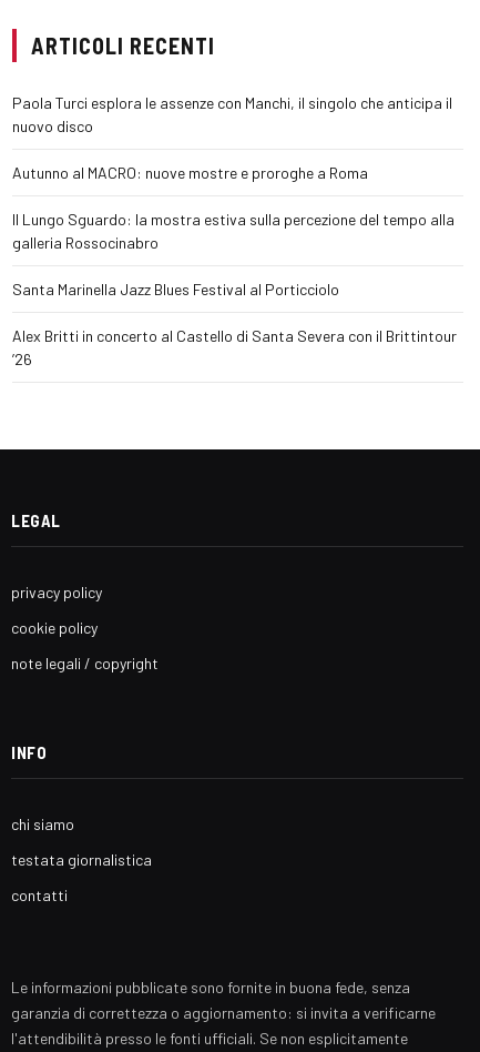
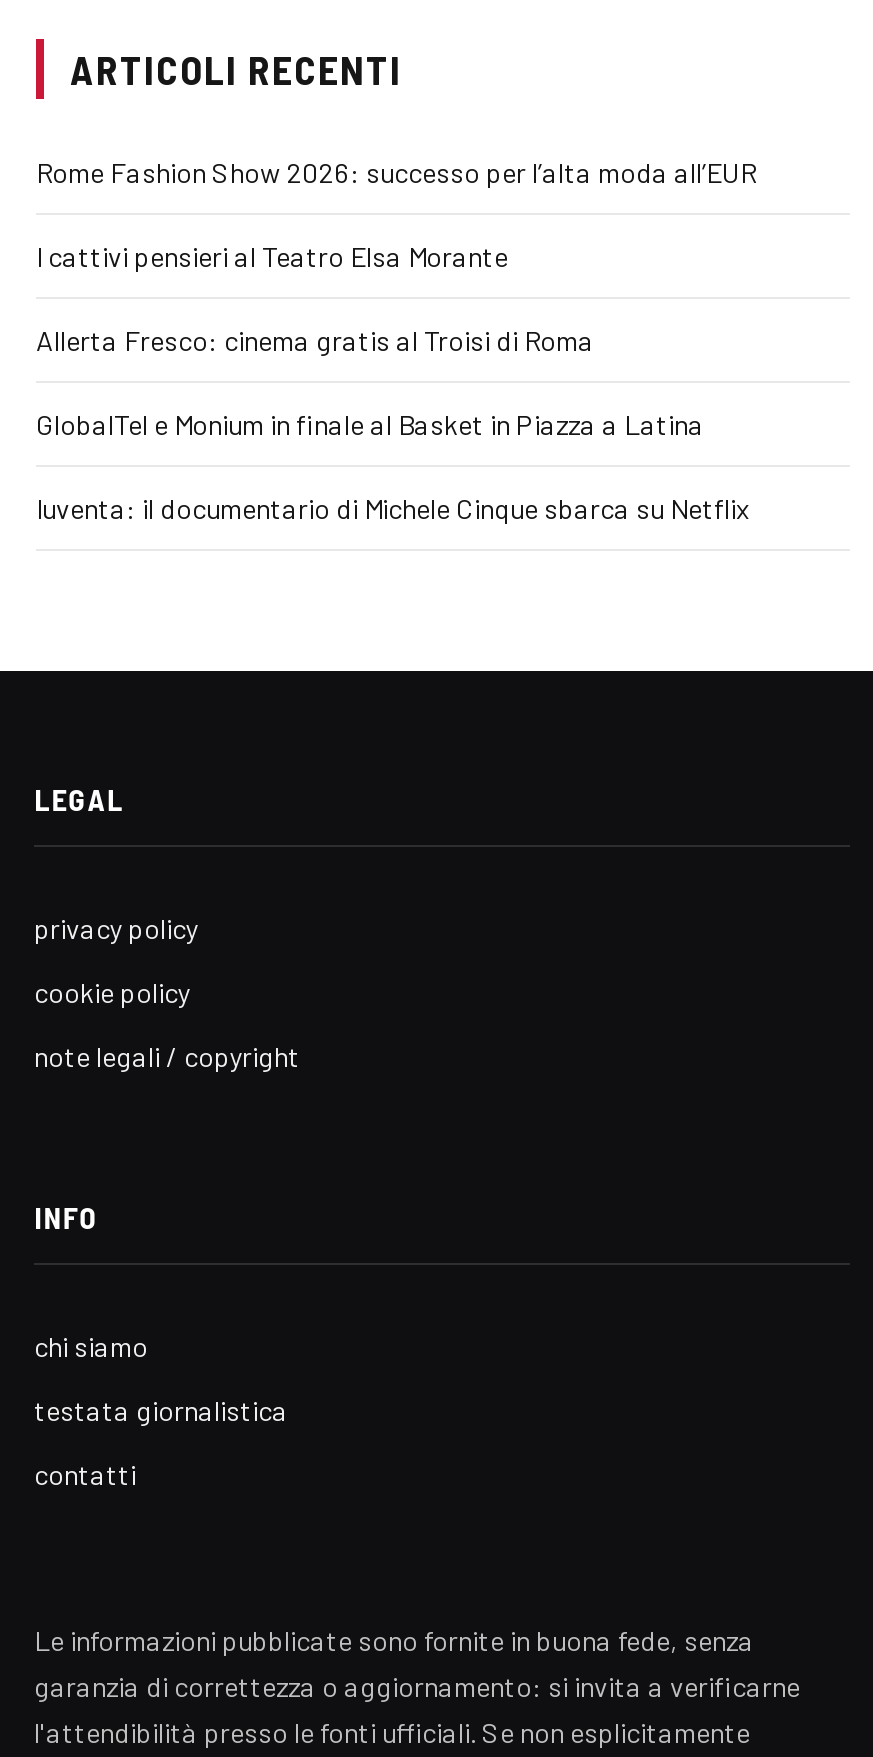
- Paola Turci esplora le assenze con Manchi, il singolo che anticipa il
- nuovo disco
+ Rome Fashion Show 2026: successo per l’alta moda all’EUR

- Autunno al MACRO: nuove mostre e proroghe a Roma
+ I cattivi pensieri al Teatro Elsa Morante

- Il Lungo Sguardo: la mostra estiva sulla percezione del tempo alla
- galleria Rossocinabro
+ Allerta Fresco: cinema gratis al Troisi di Roma

- Santa Marinella Jazz Blues Festival al Porticciolo
+ GlobalTel e Monium in finale al Basket in Piazza a Latina

- Alex Britti in concerto al Castello di Santa Severa con il Brittintour
- ’26
+ Iuventa: il documentario di Michele Cinque sbarca su Netflix
